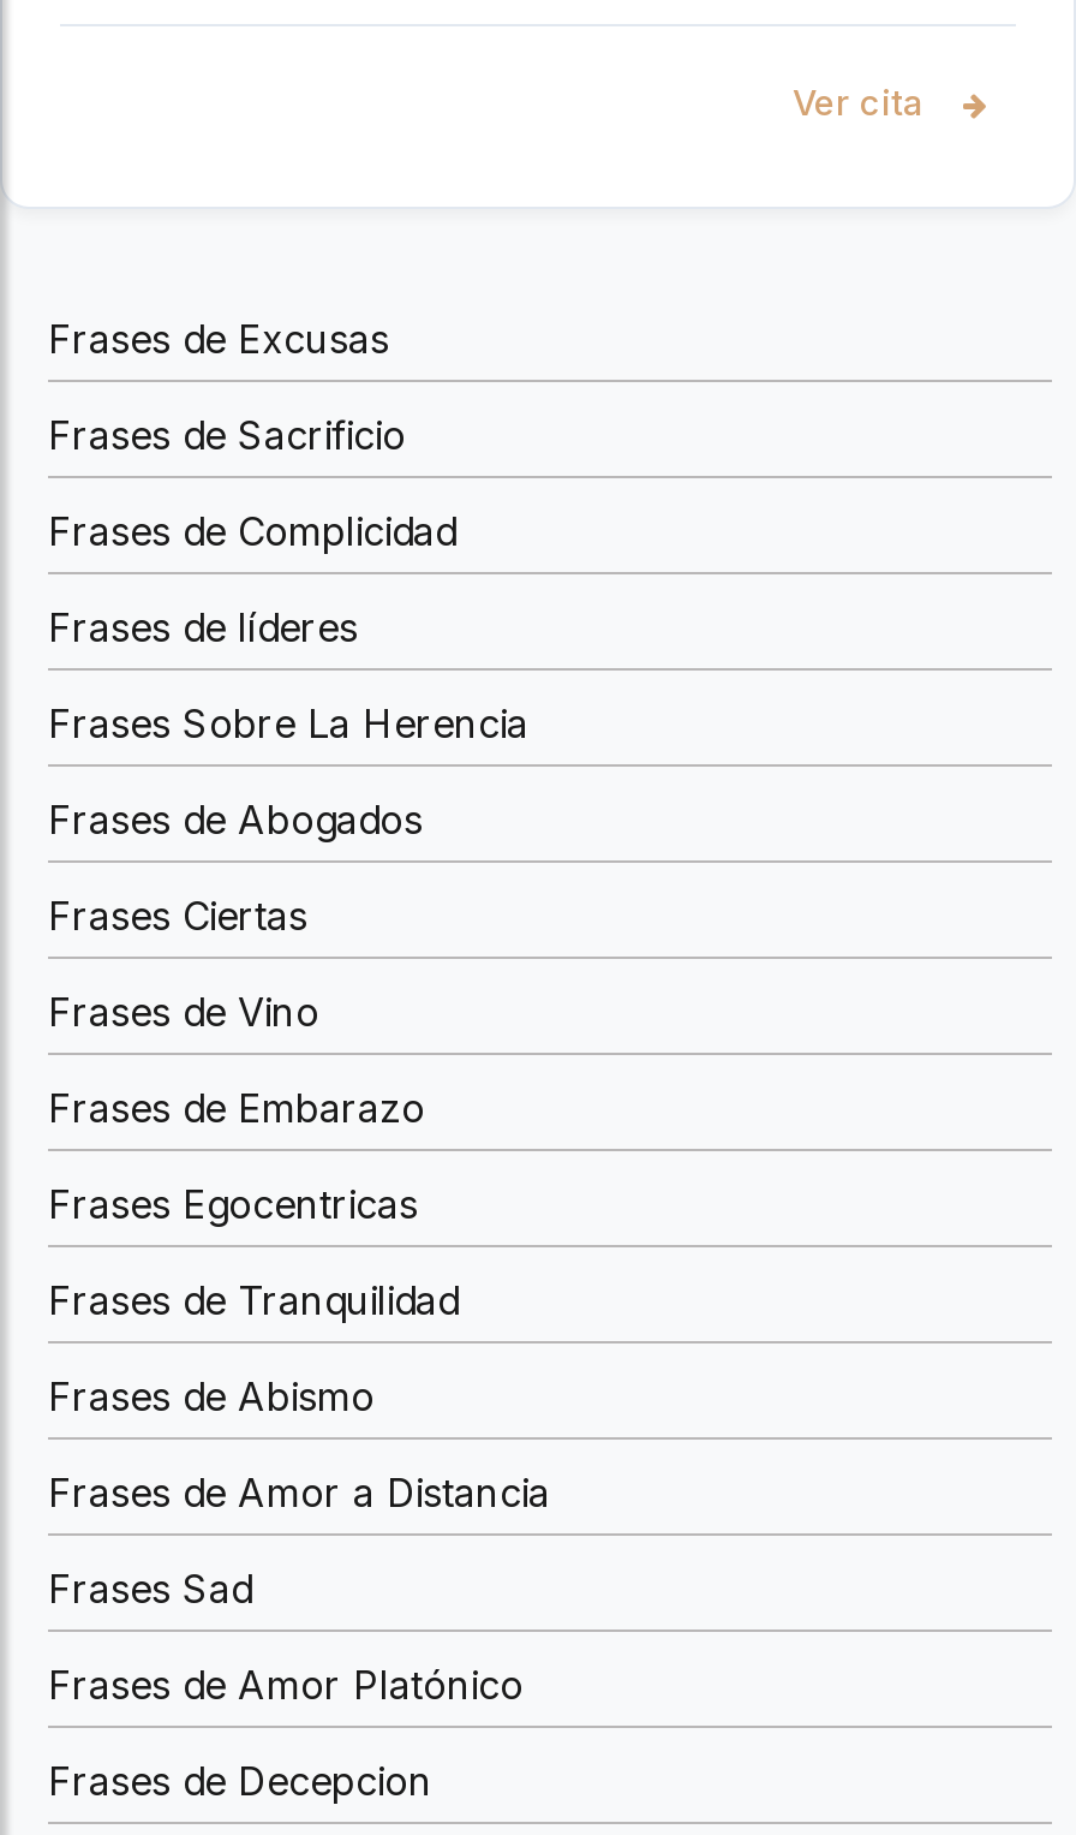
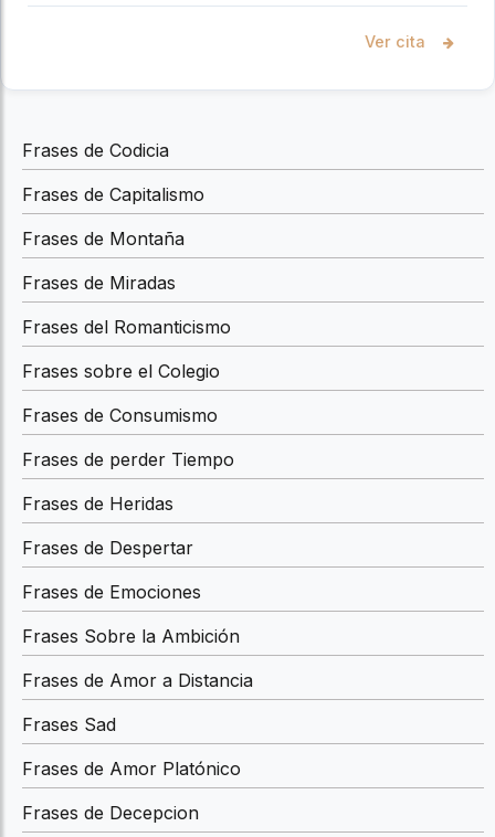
- Frases de Excusas
+ Frases de Codicia

- Frases de Sacrificio
+ Frases de Capitalismo

- Frases de Complicidad
+ Frases de Montaña

- Frases de líderes
+ Frases de Miradas

- Frases Sobre La Herencia
+ Frases del Romanticismo

- Frases de Abogados
+ Frases sobre el Colegio

- Frases Ciertas
+ Frases de Consumismo

- Frases de Vino
+ Frases de perder Tiempo

- Frases de Embarazo
+ Frases de Heridas

- Frases Egocentricas
+ Frases de Despertar

- Frases de Tranquilidad
+ Frases de Emociones

- Frases de Abismo
+ Frases Sobre la Ambición
